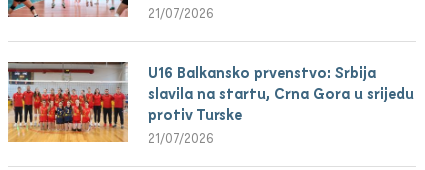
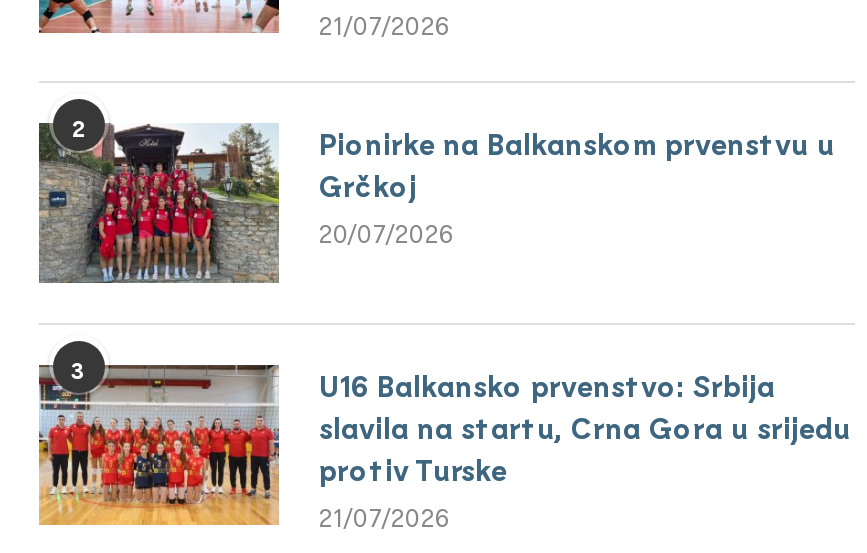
+ [image]
+ 2
+ Pionirke na Balkanskom prvenstvu u
+ Grčkoj
+ 20/07/2026

+ 3
